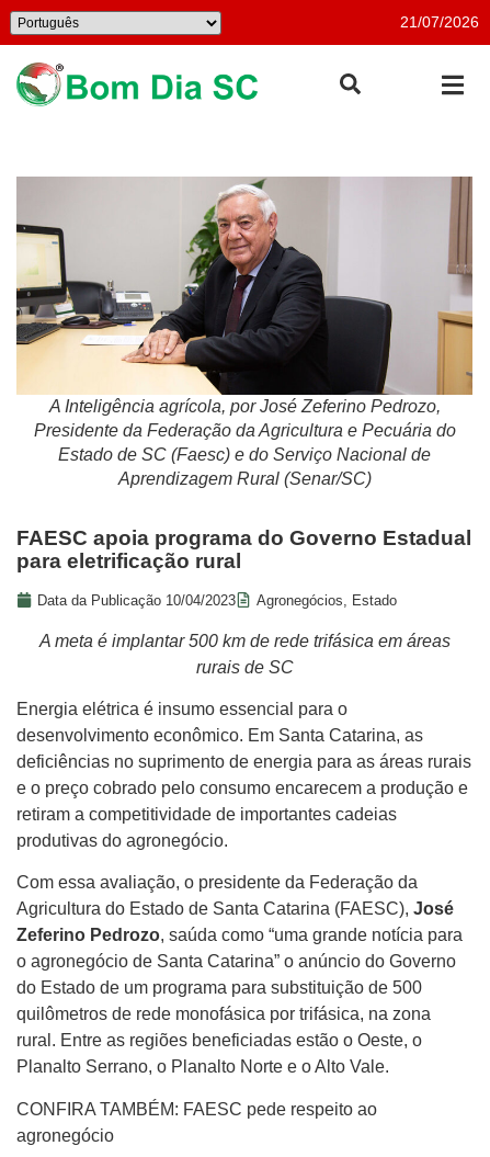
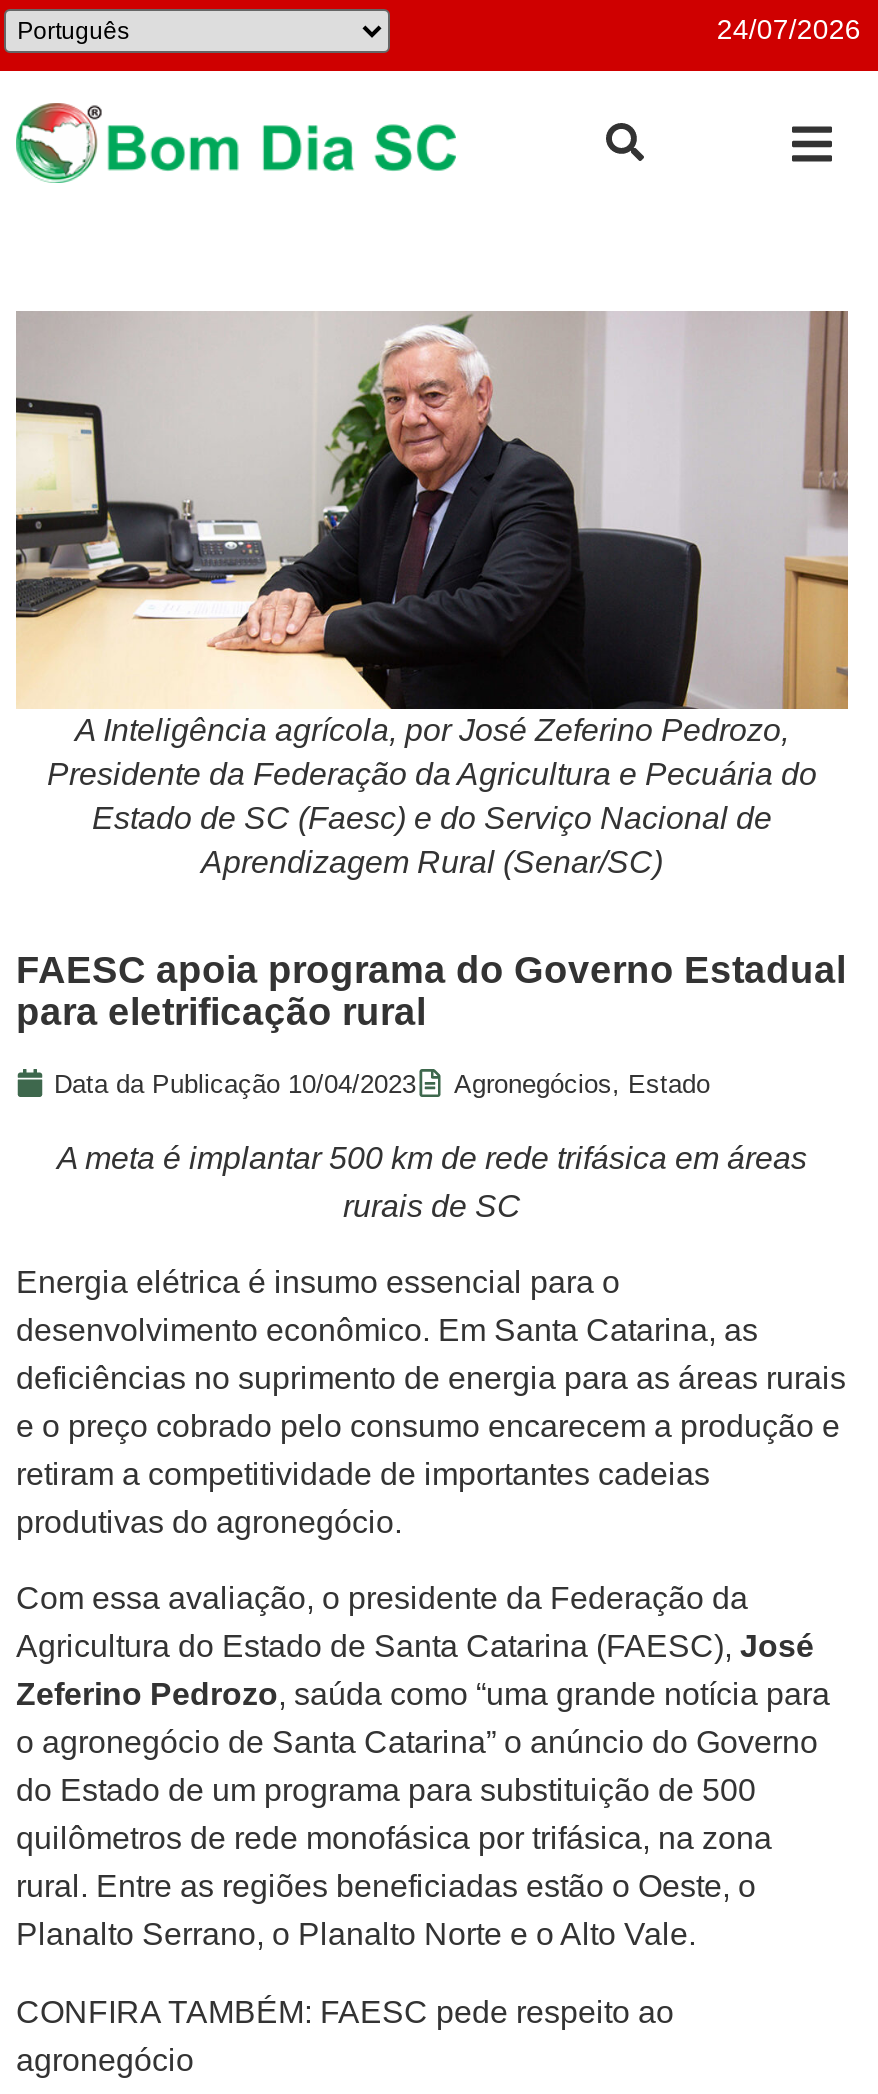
- 21/07/2026
+ 24/07/2026
